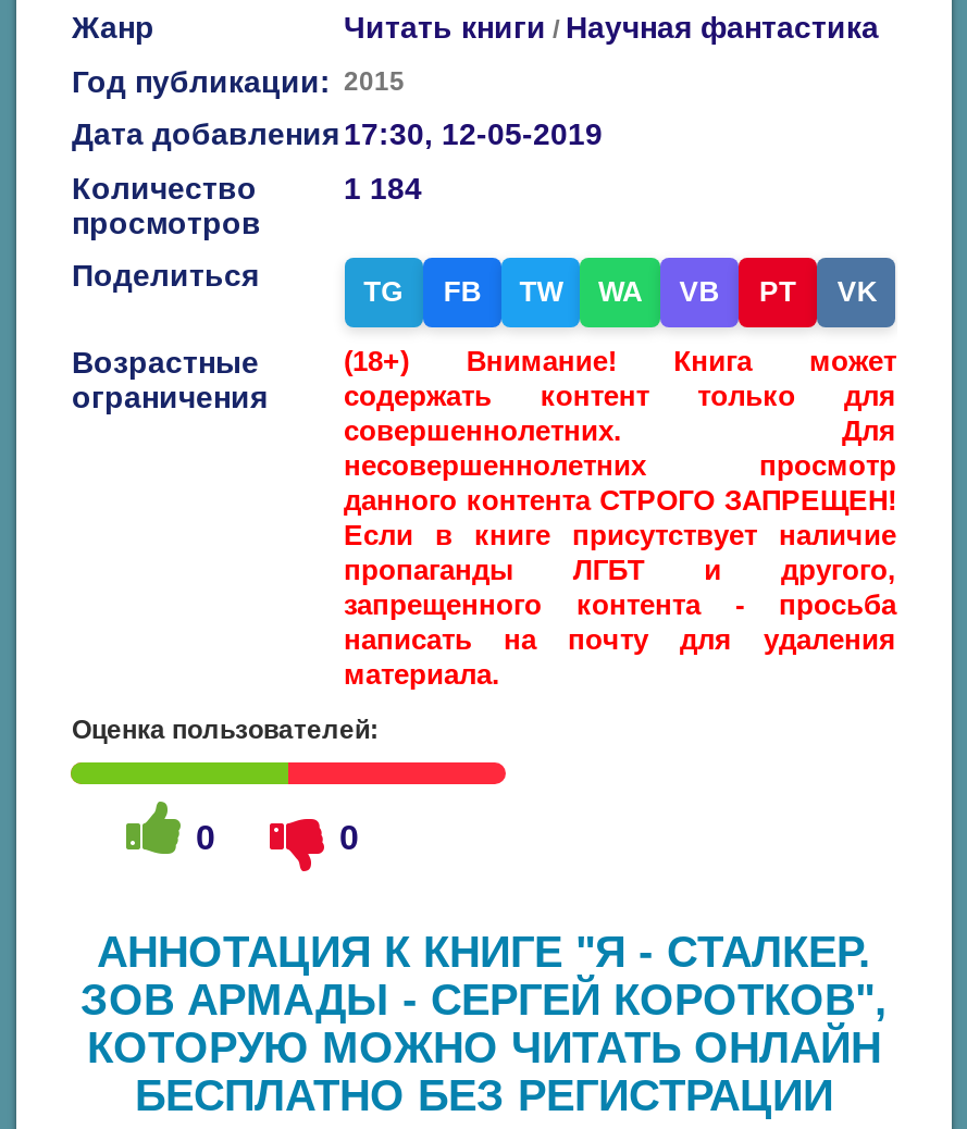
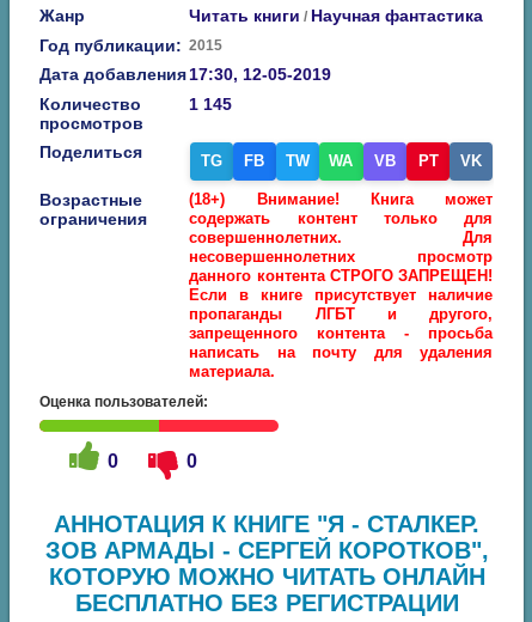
- 1 184
+ 1 145
